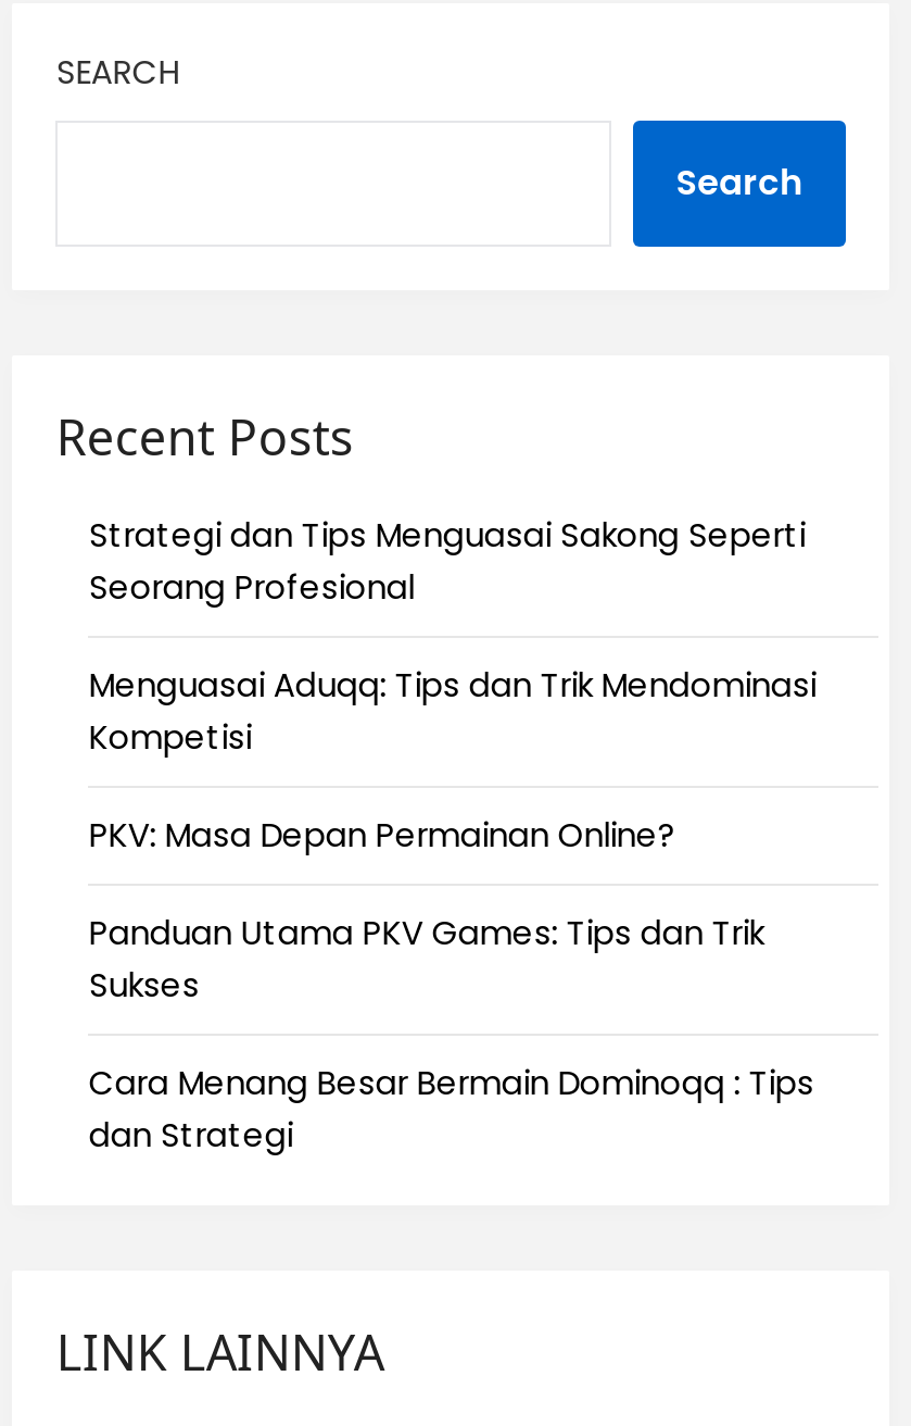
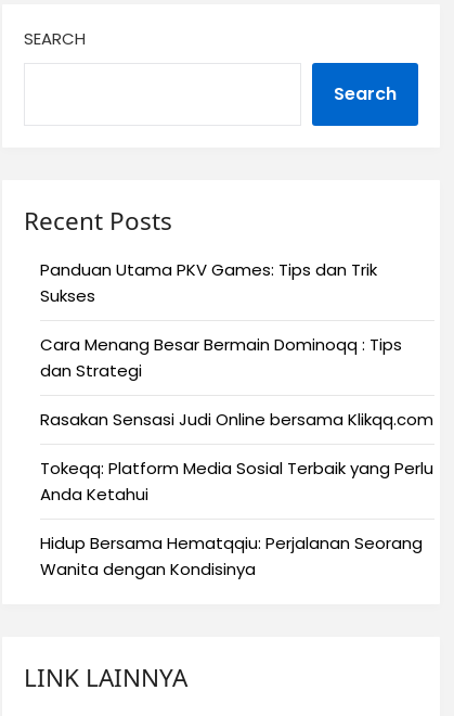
- Strategi dan Tips Menguasai Sakong Seperti
- Seorang Profesional
- Menguasai Aduqq: Tips dan Trik Mendominasi
- Kompetisi
- PKV: Masa Depan Permainan Online?

moved up: Panduan Utama PKV Games: Tips dan Trik | Sukses | Cara Menang Besar Bermain Dominoqq : Tips | dan Strategi

+ Rasakan Sensasi Judi Online bersama Klikqq.com
+ Tokeqq: Platform Media Sosial Terbaik yang Perlu
+ Anda Ketahui
+ Hidup Bersama Hematqqiu: Perjalanan Seorang
+ Wanita dengan Kondisinya
